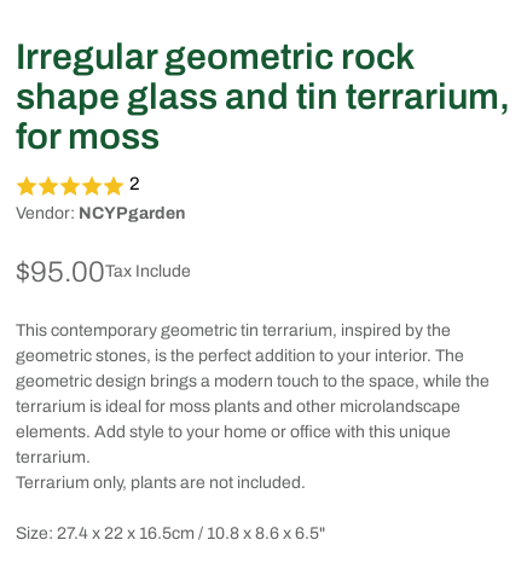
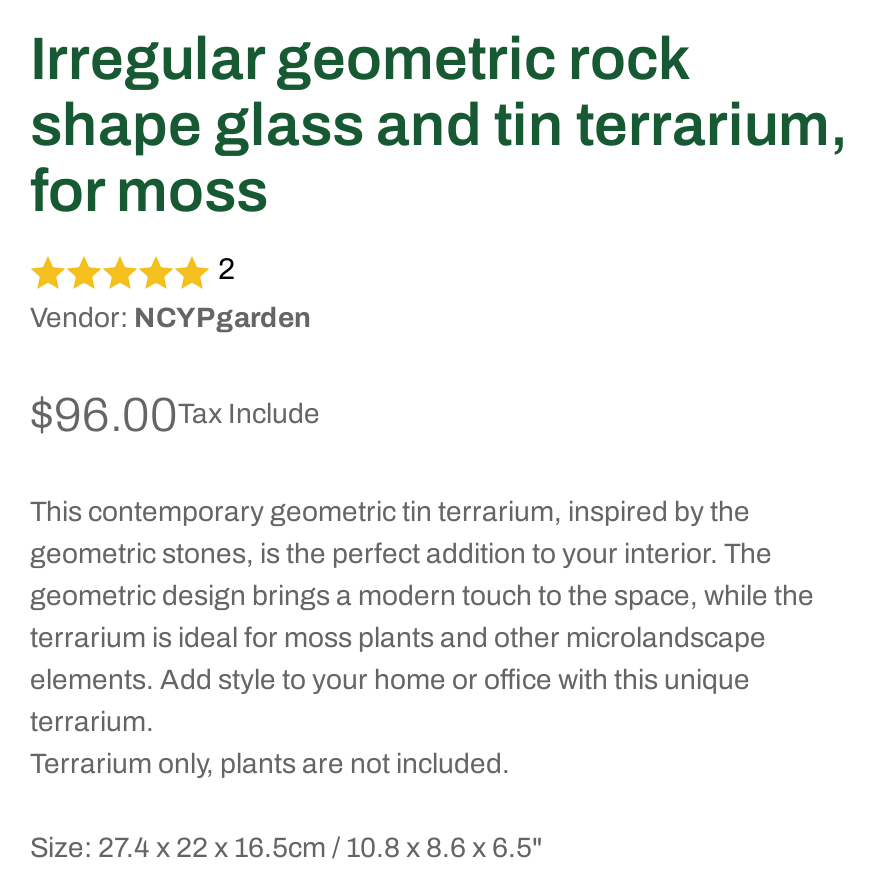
- $95.00Tax Include
+ $96.00Tax Include
